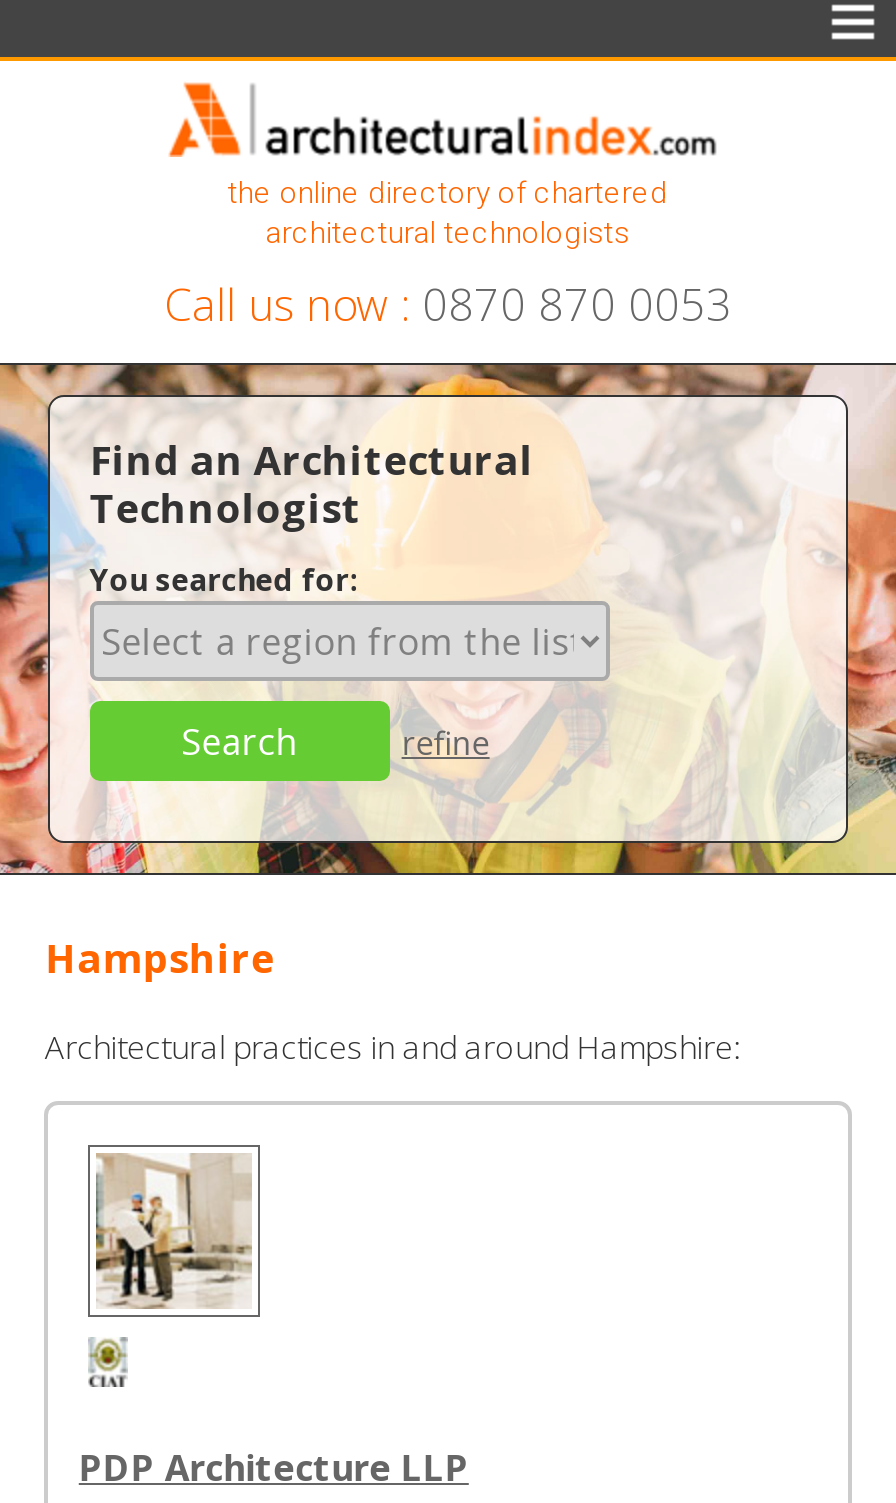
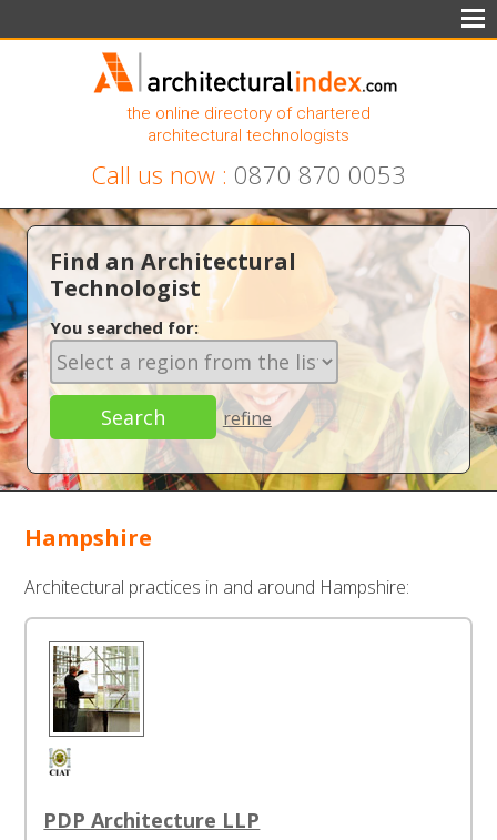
- [image]
+ [image]
